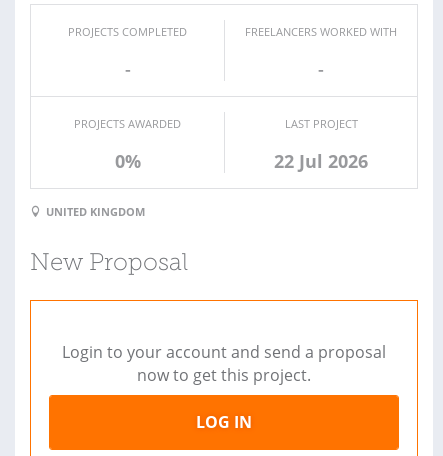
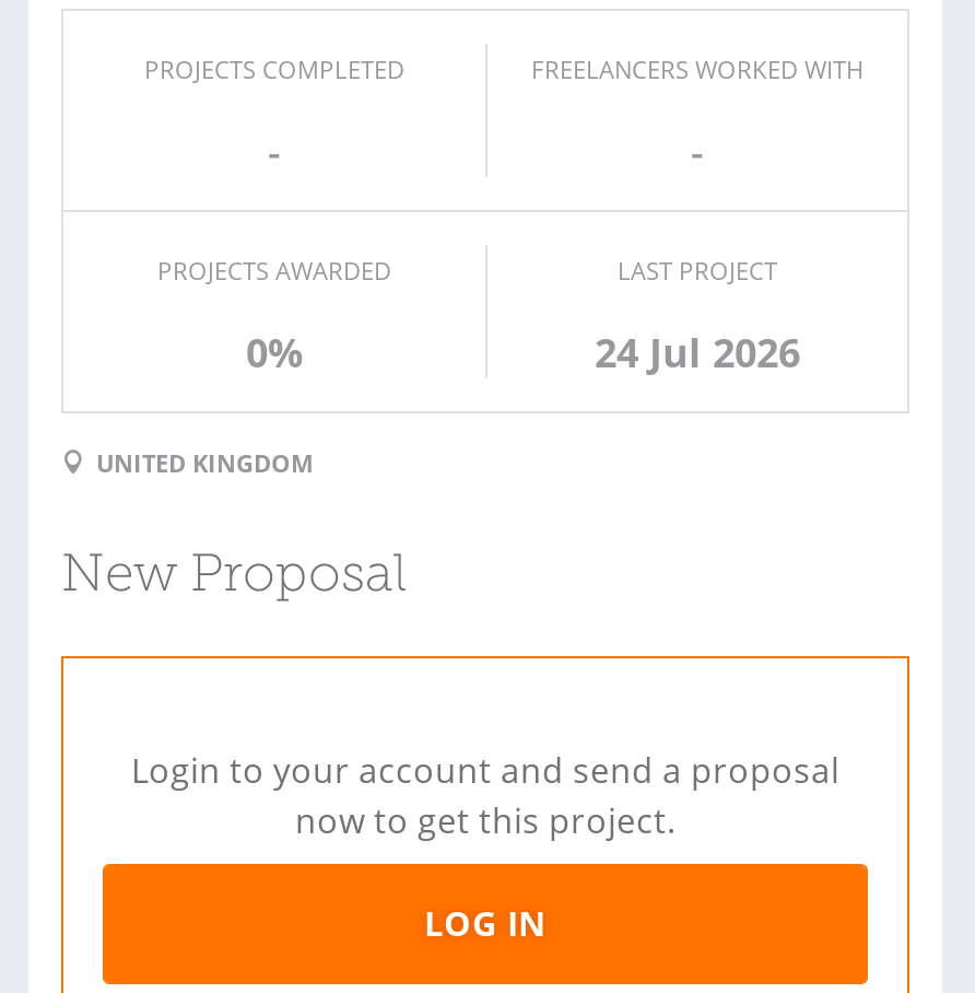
- 22 Jul 2026
+ 24 Jul 2026
